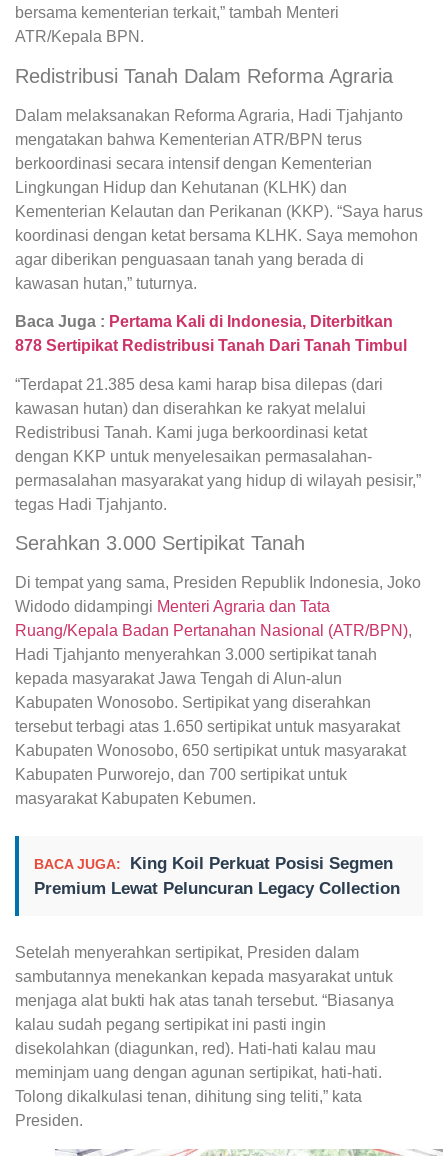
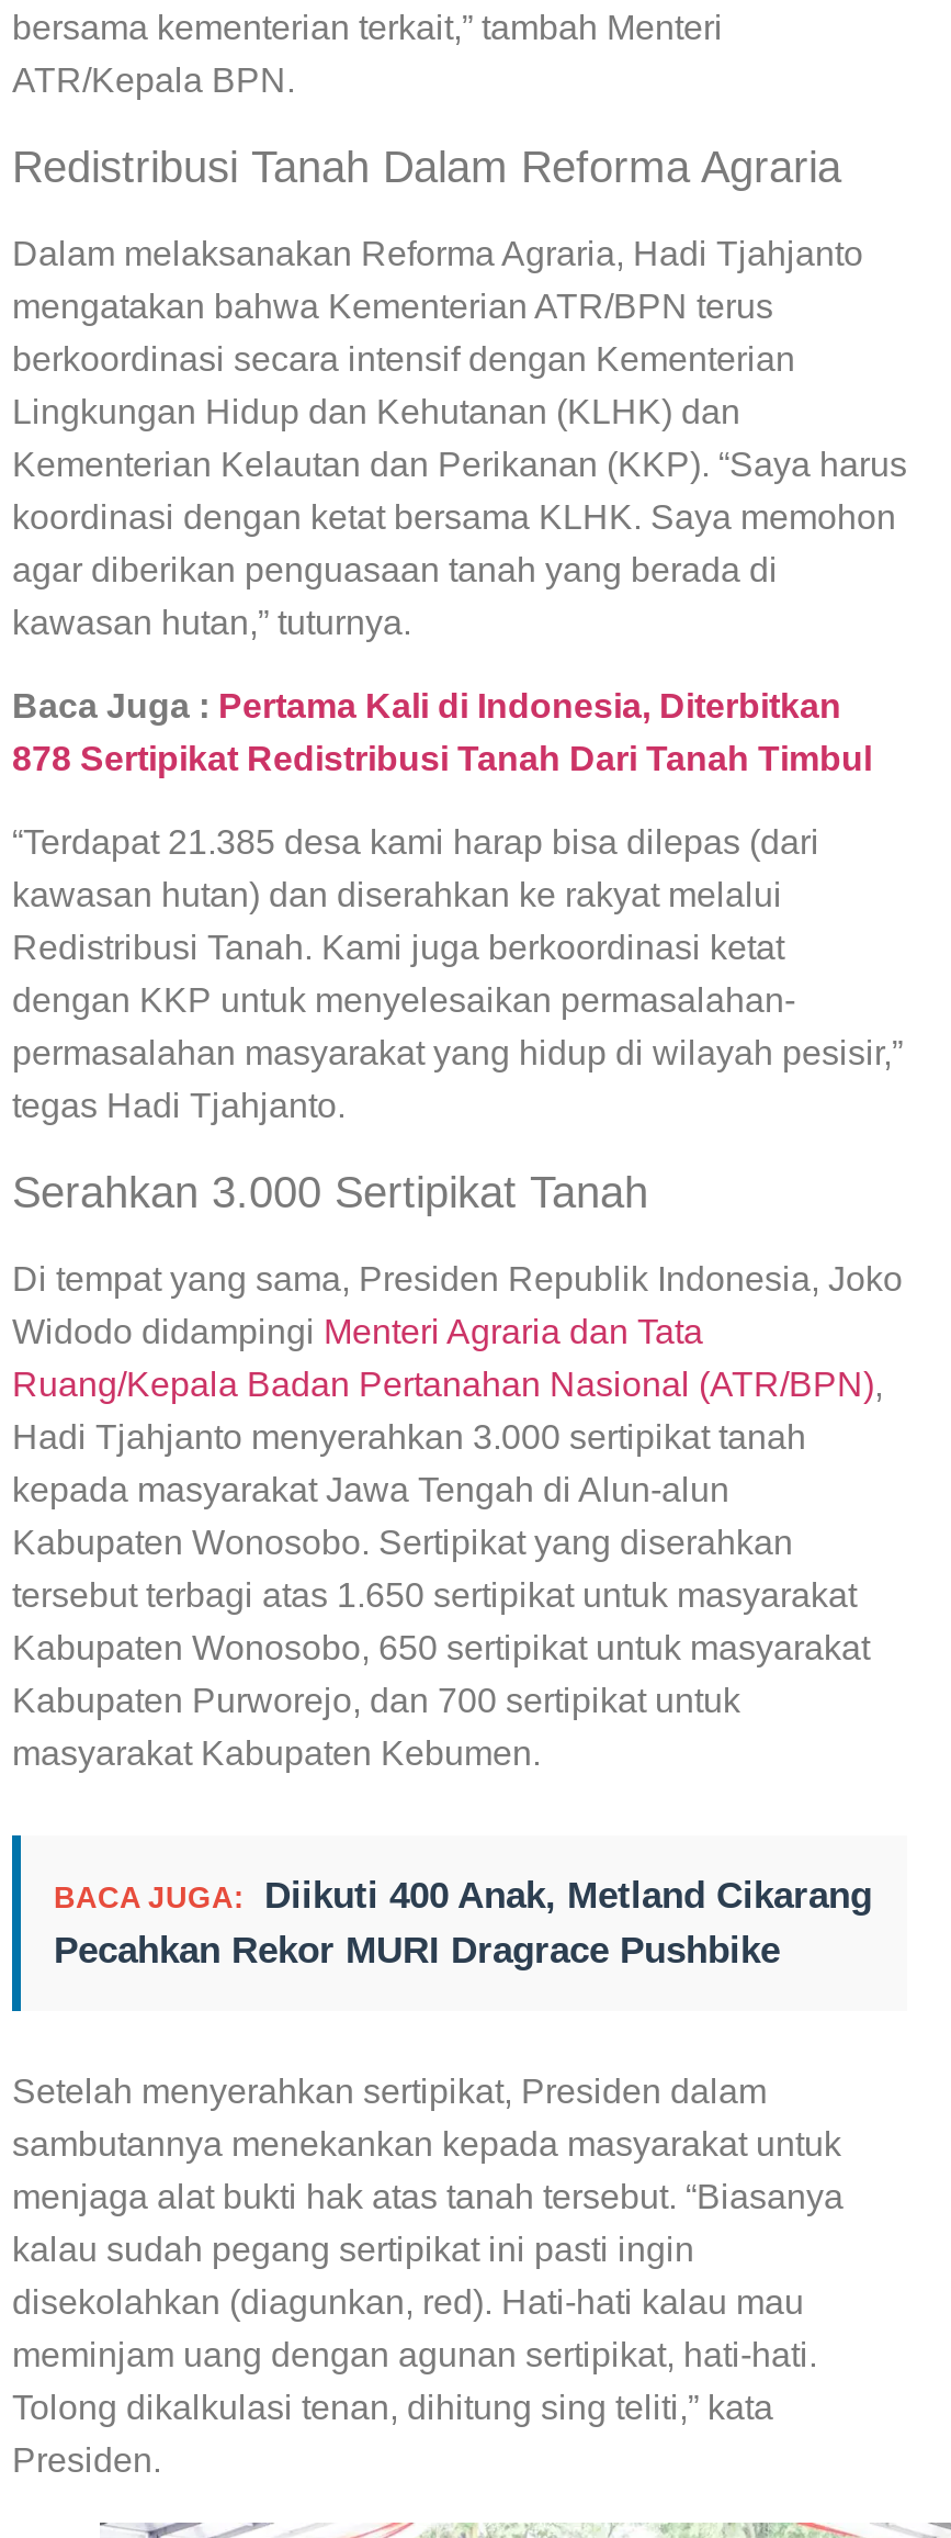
- BACA JUGA: King Koil Perkuat Posisi Segmen
- Premium Lewat Peluncuran Legacy Collection
+ BACA JUGA: Diikuti 400 Anak, Metland Cikarang
+ Pecahkan Rekor MURI Dragrace Pushbike
